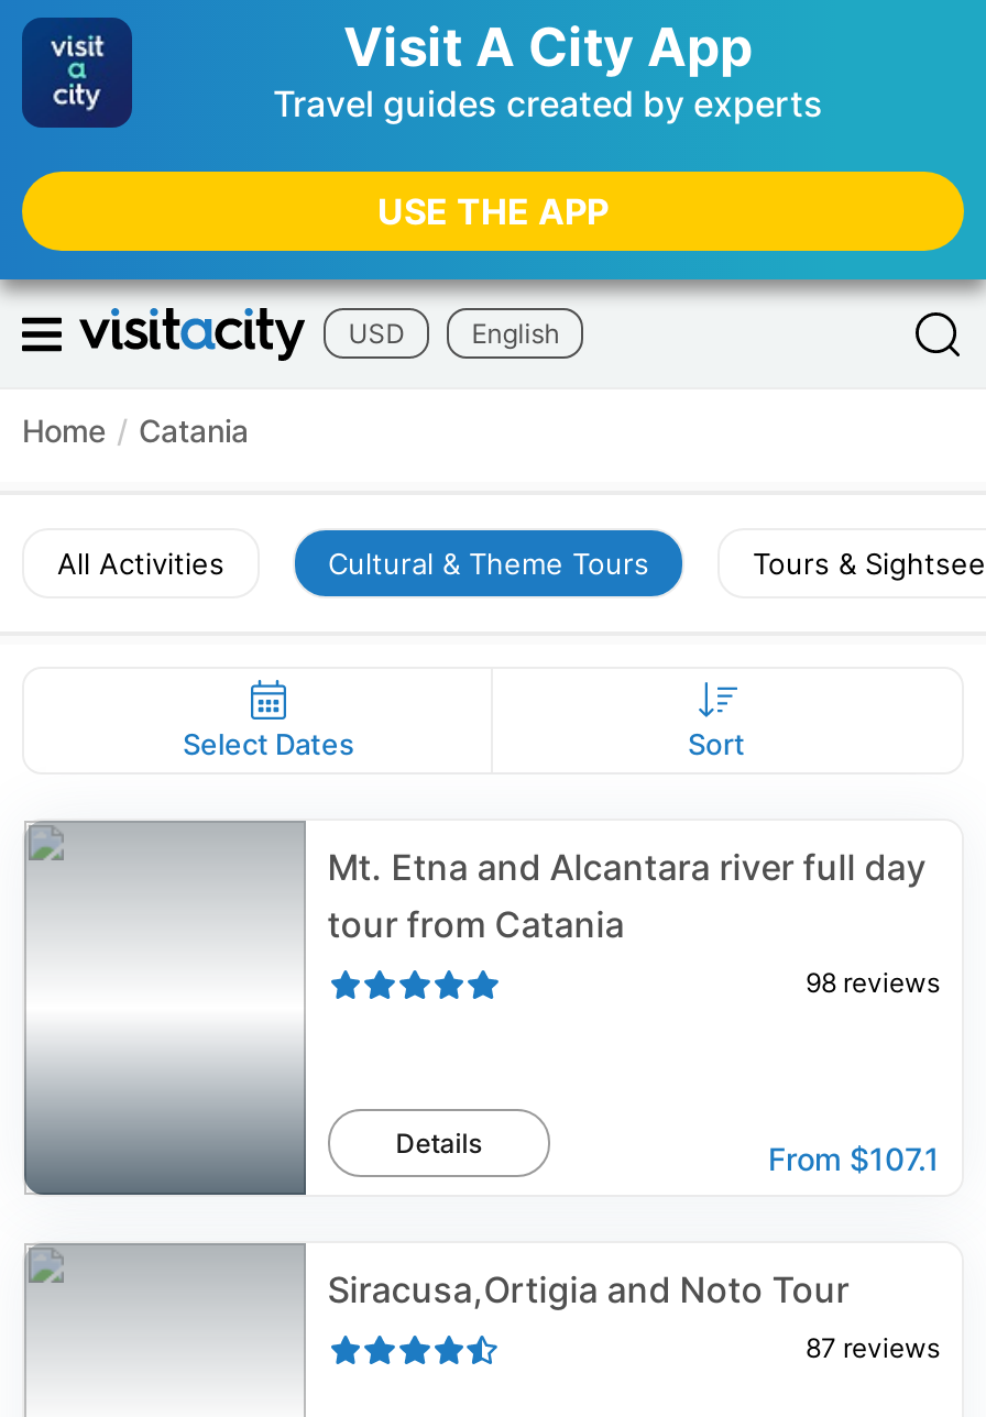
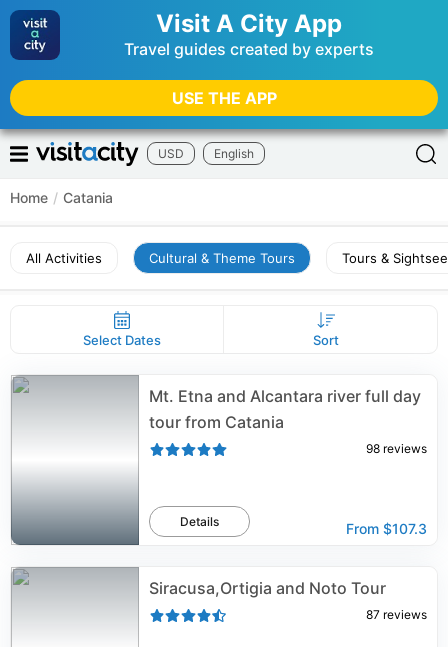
- From $107.1
+ From $107.3
